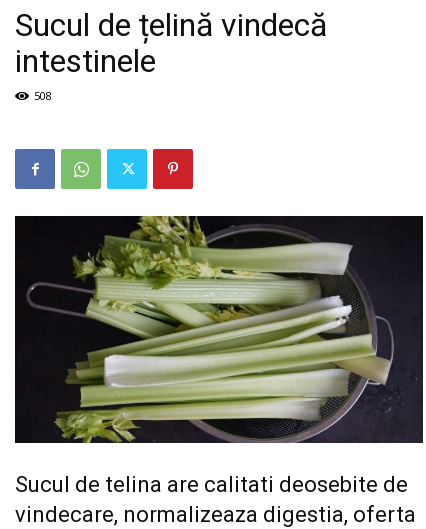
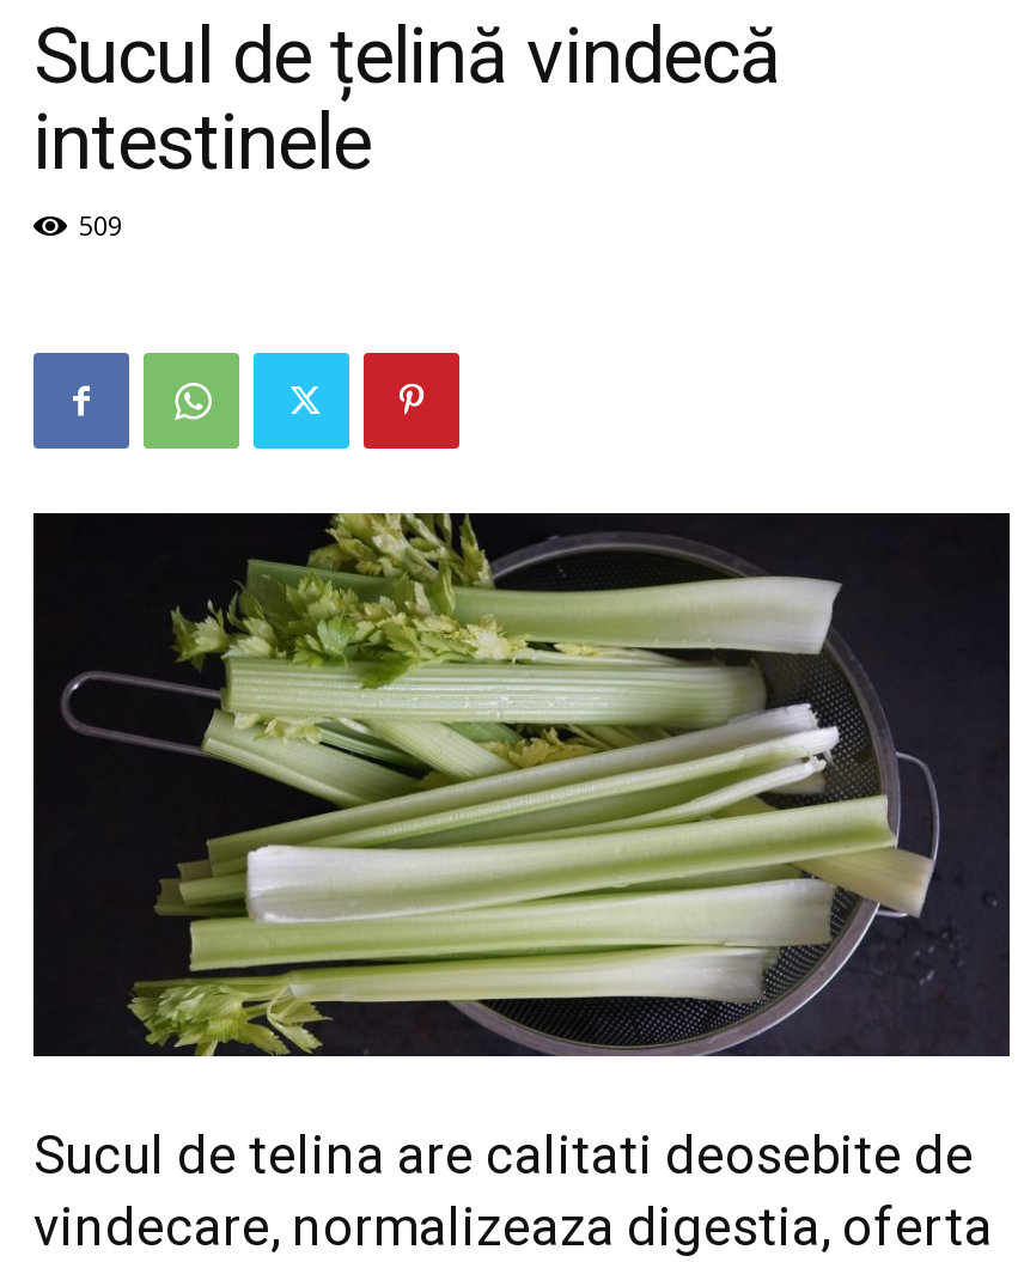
- 508
+ 509
